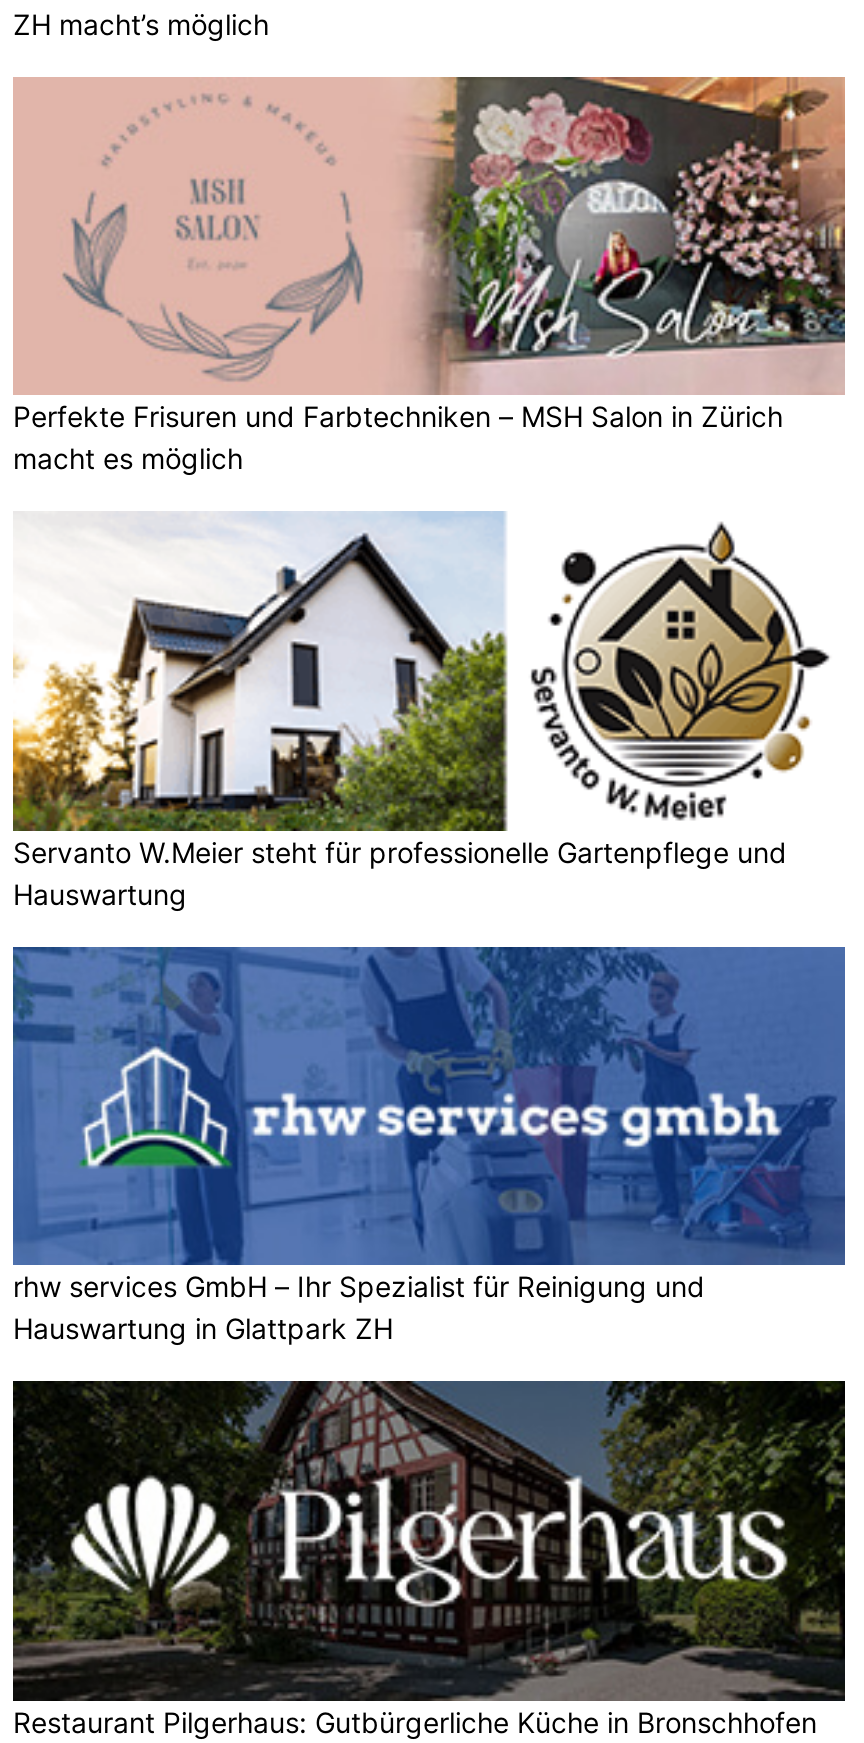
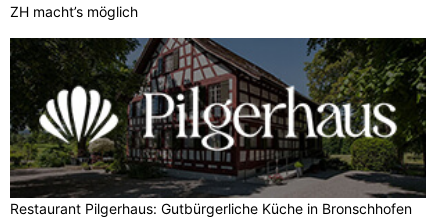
- [image]
- Perfekte Frisuren und Farbtechniken – MSH Salon in Zürich
- macht es möglich

- [image]
- Servanto W.Meier steht für professionelle Gartenpflege und
- Hauswartung

- [image]

- [image]
- rhw services GmbH – Ihr Spezialist für Reinigung und
- Hauswartung in Glattpark ZH
